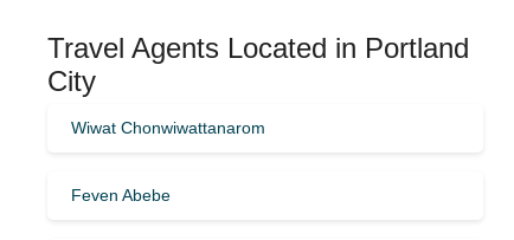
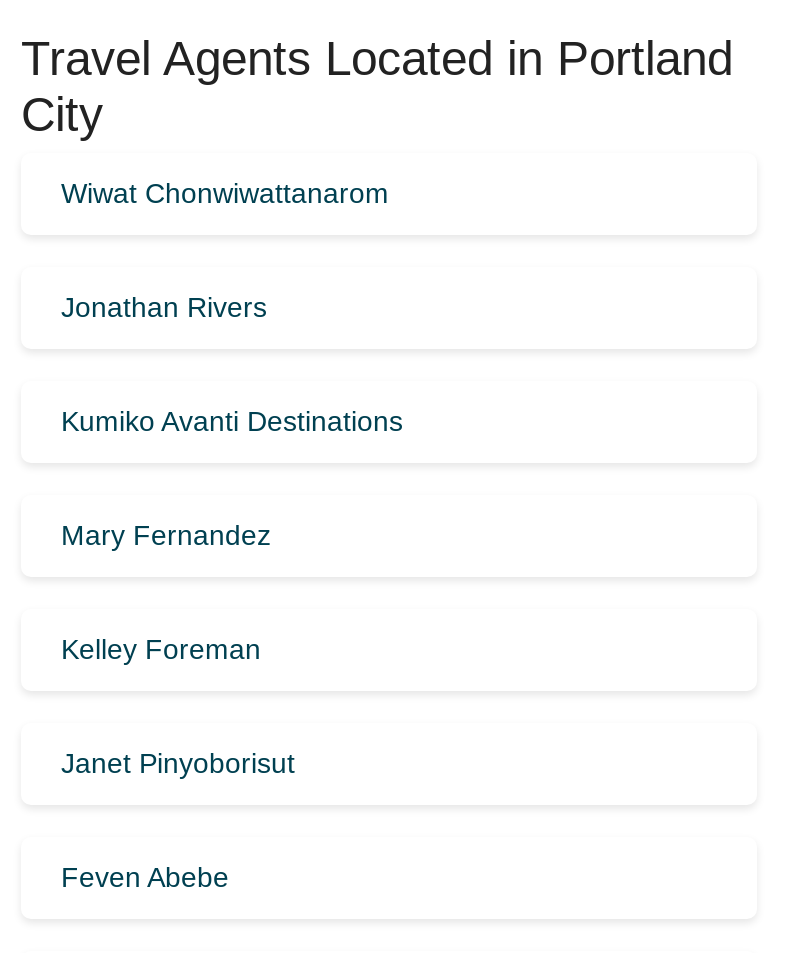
+ Jonathan Rivers

+ Kumiko Avanti Destinations

+ Mary Fernandez

+ Kelley Foreman

+ Janet Pinyoborisut
